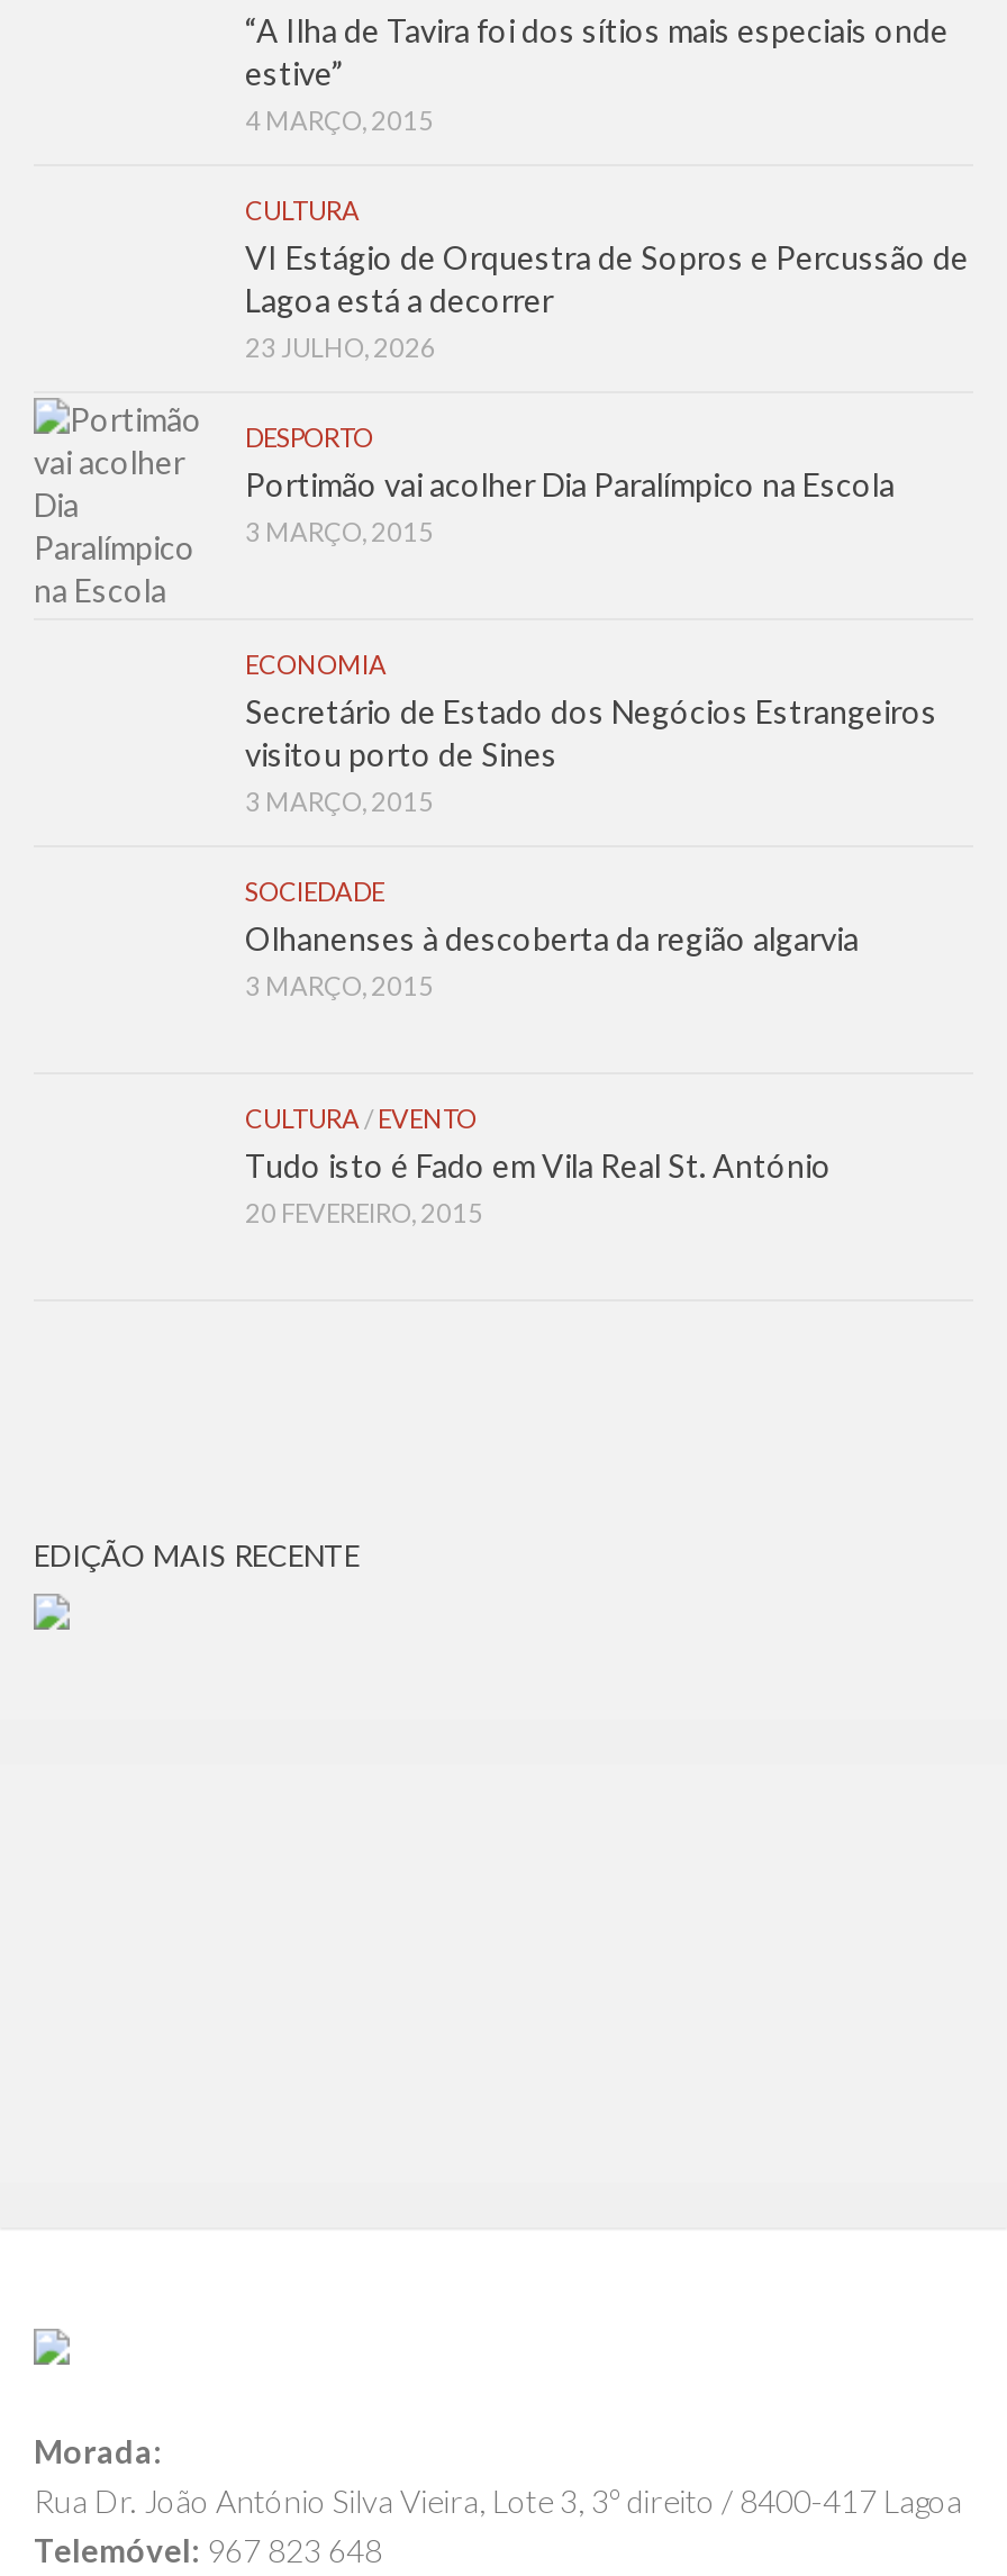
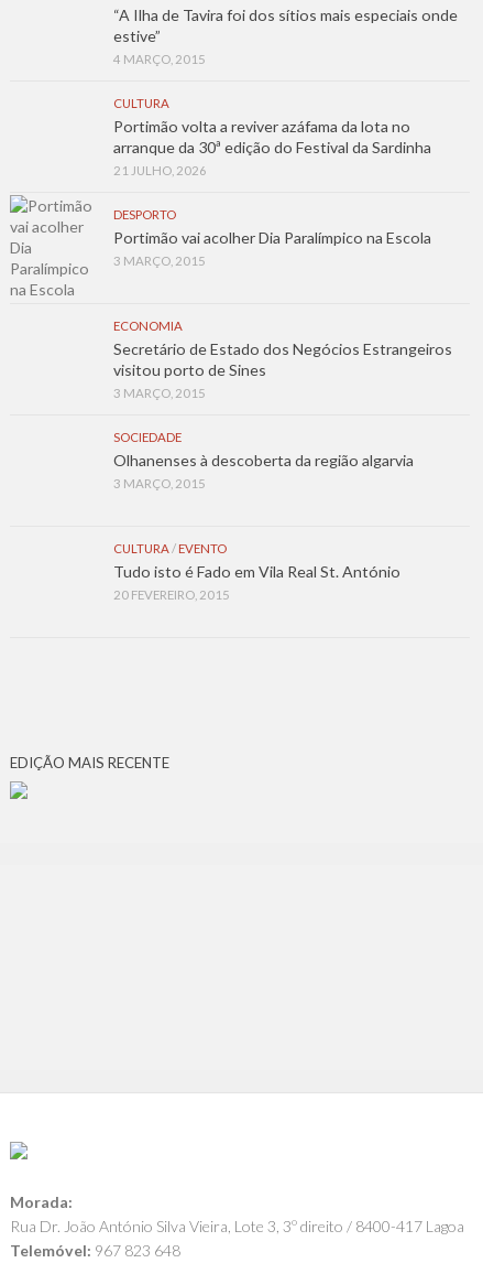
- VI Estágio de Orquestra de Sopros e Percussão de
- Lagoa está a decorrer
- 23 JULHO, 2026
+ Portimão volta a reviver azáfama da lota no
+ arranque da 30ª edição do Festival da Sardinha
+ 21 JULHO, 2026
